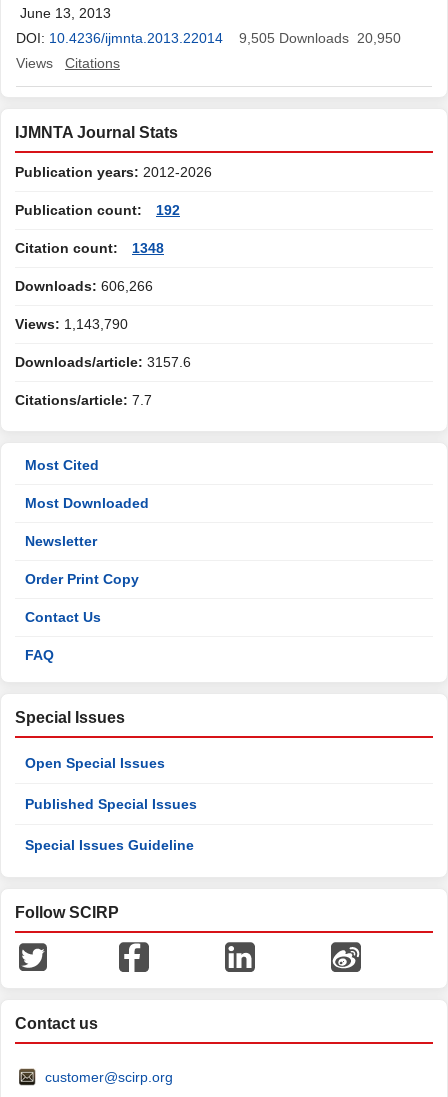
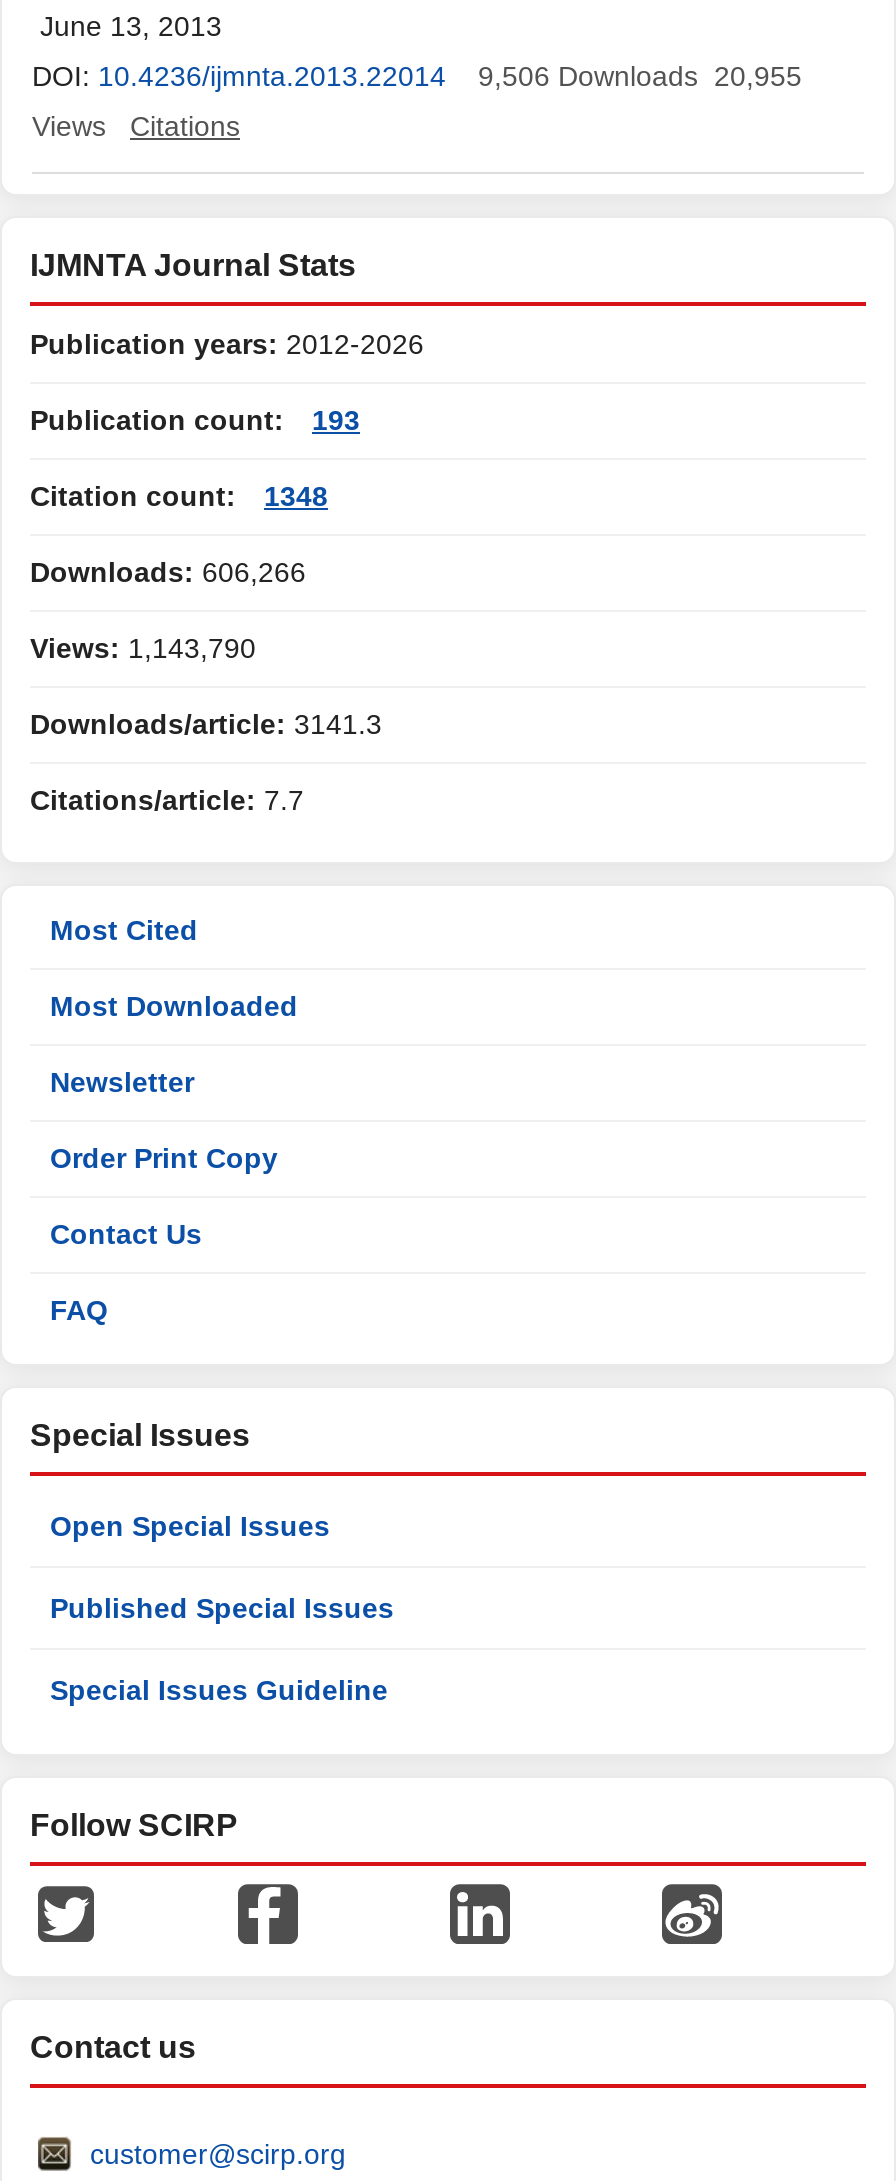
- DOI: 10.4236/ijmnta.2013.22014 9,505 Downloads 20,950
+ DOI: 10.4236/ijmnta.2013.22014 9,506 Downloads 20,955

- Publication count: 192
+ Publication count: 193

- Downloads/article: 3157.6
+ Downloads/article: 3141.3
